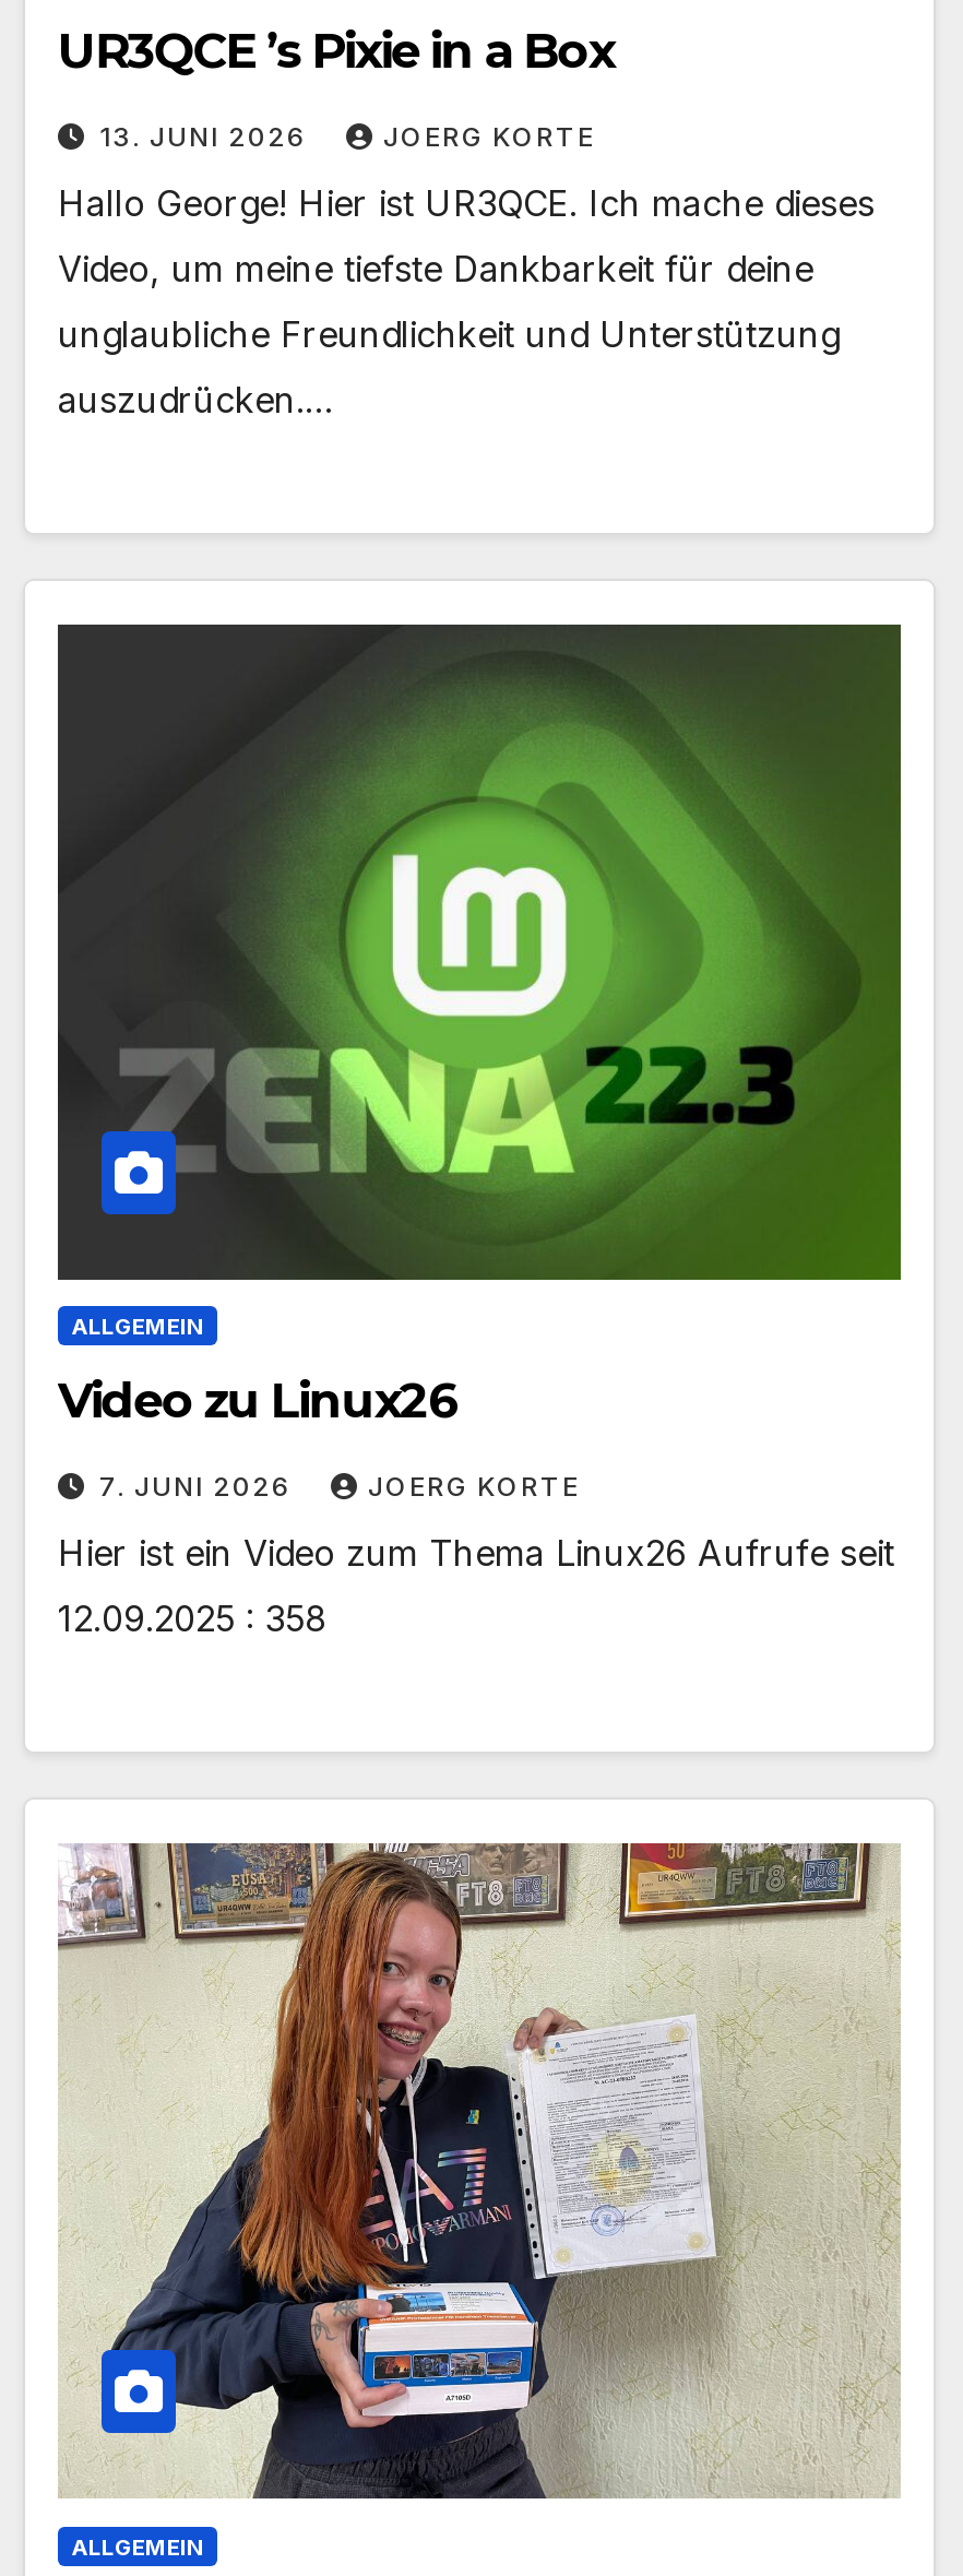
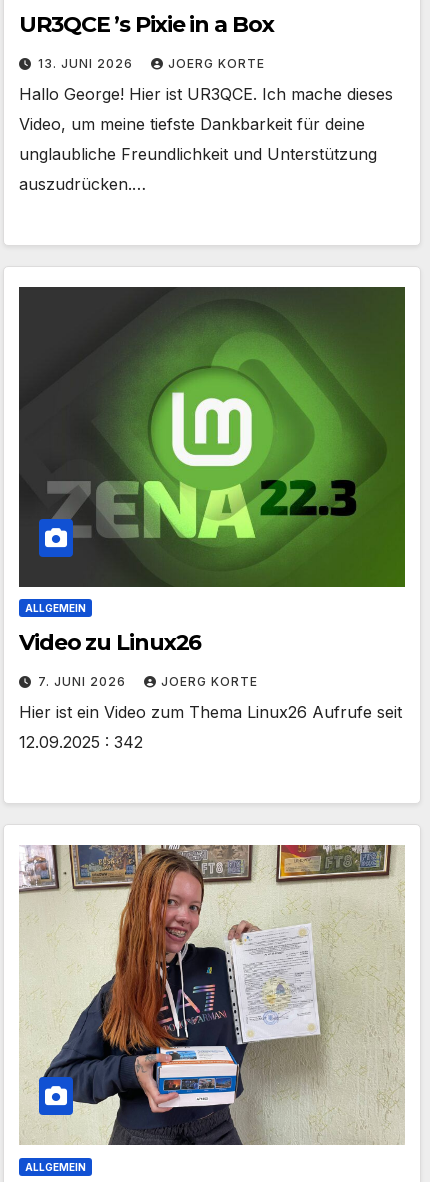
- 12.09.2025 : 358
+ 12.09.2025 : 342
